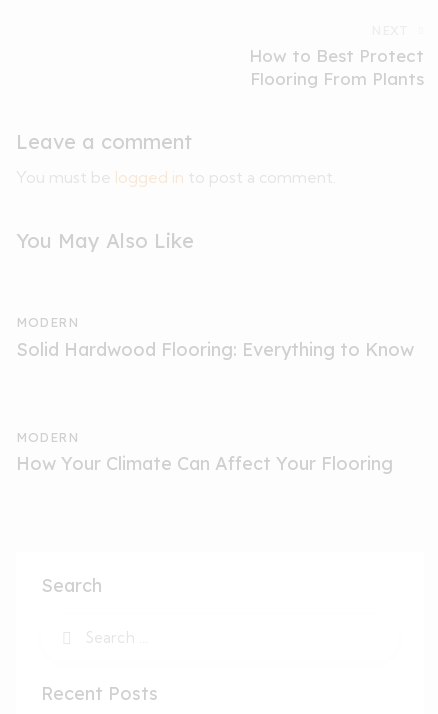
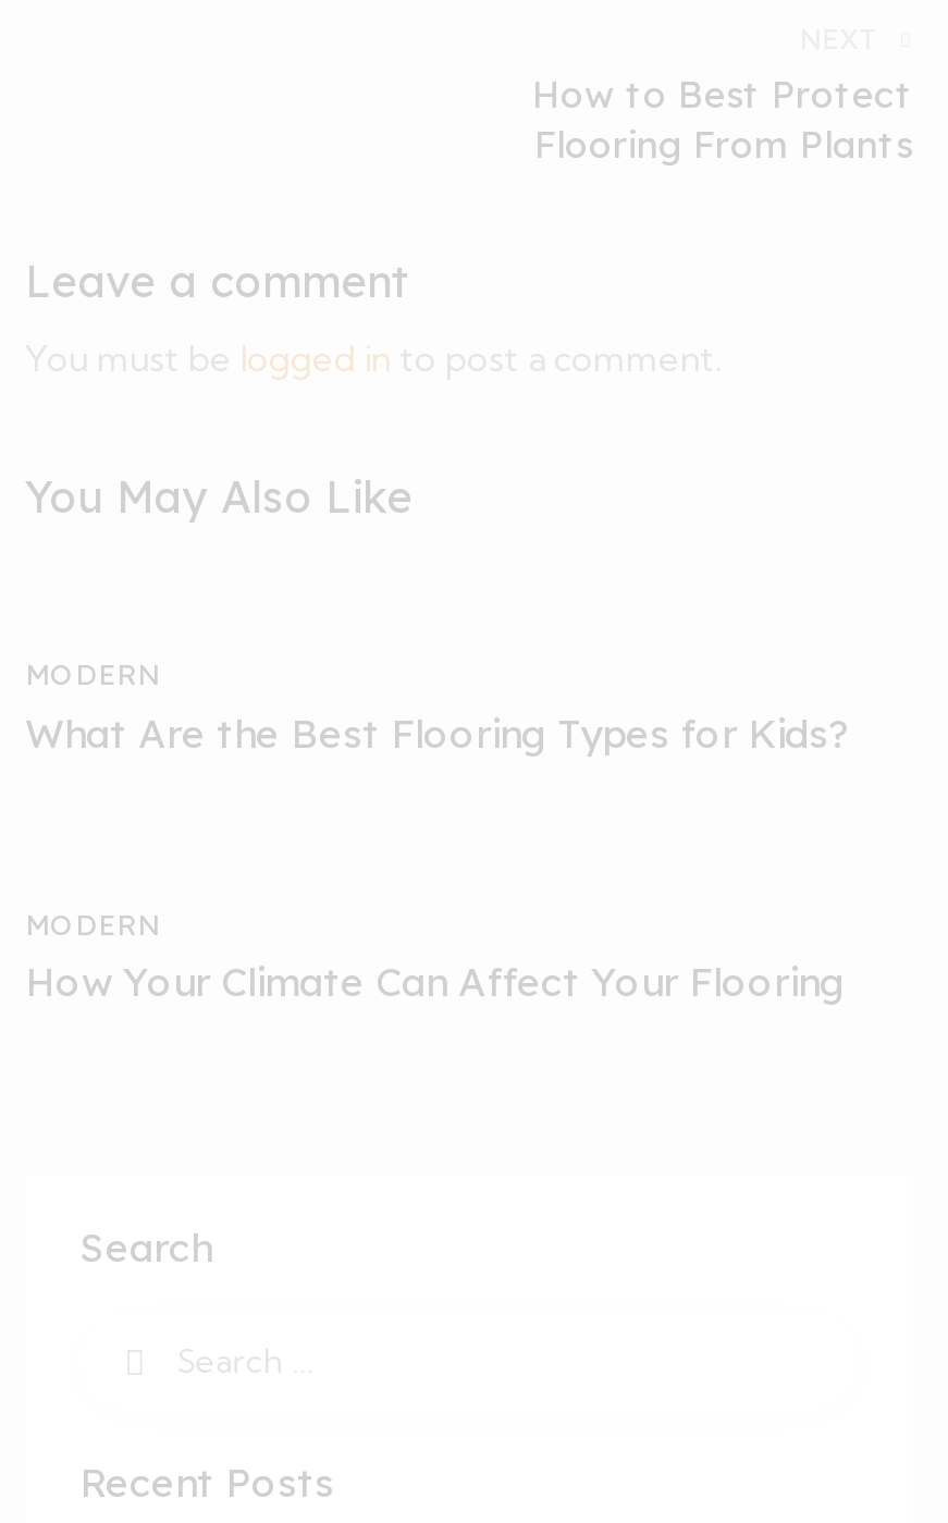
- Solid Hardwood Flooring: Everything to Know
+ What Are the Best Flooring Types for Kids?
